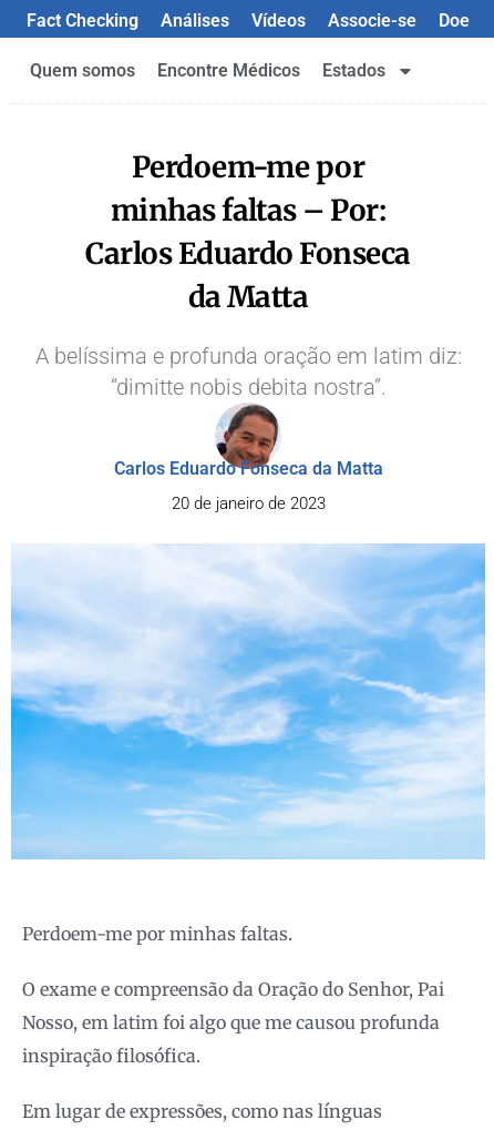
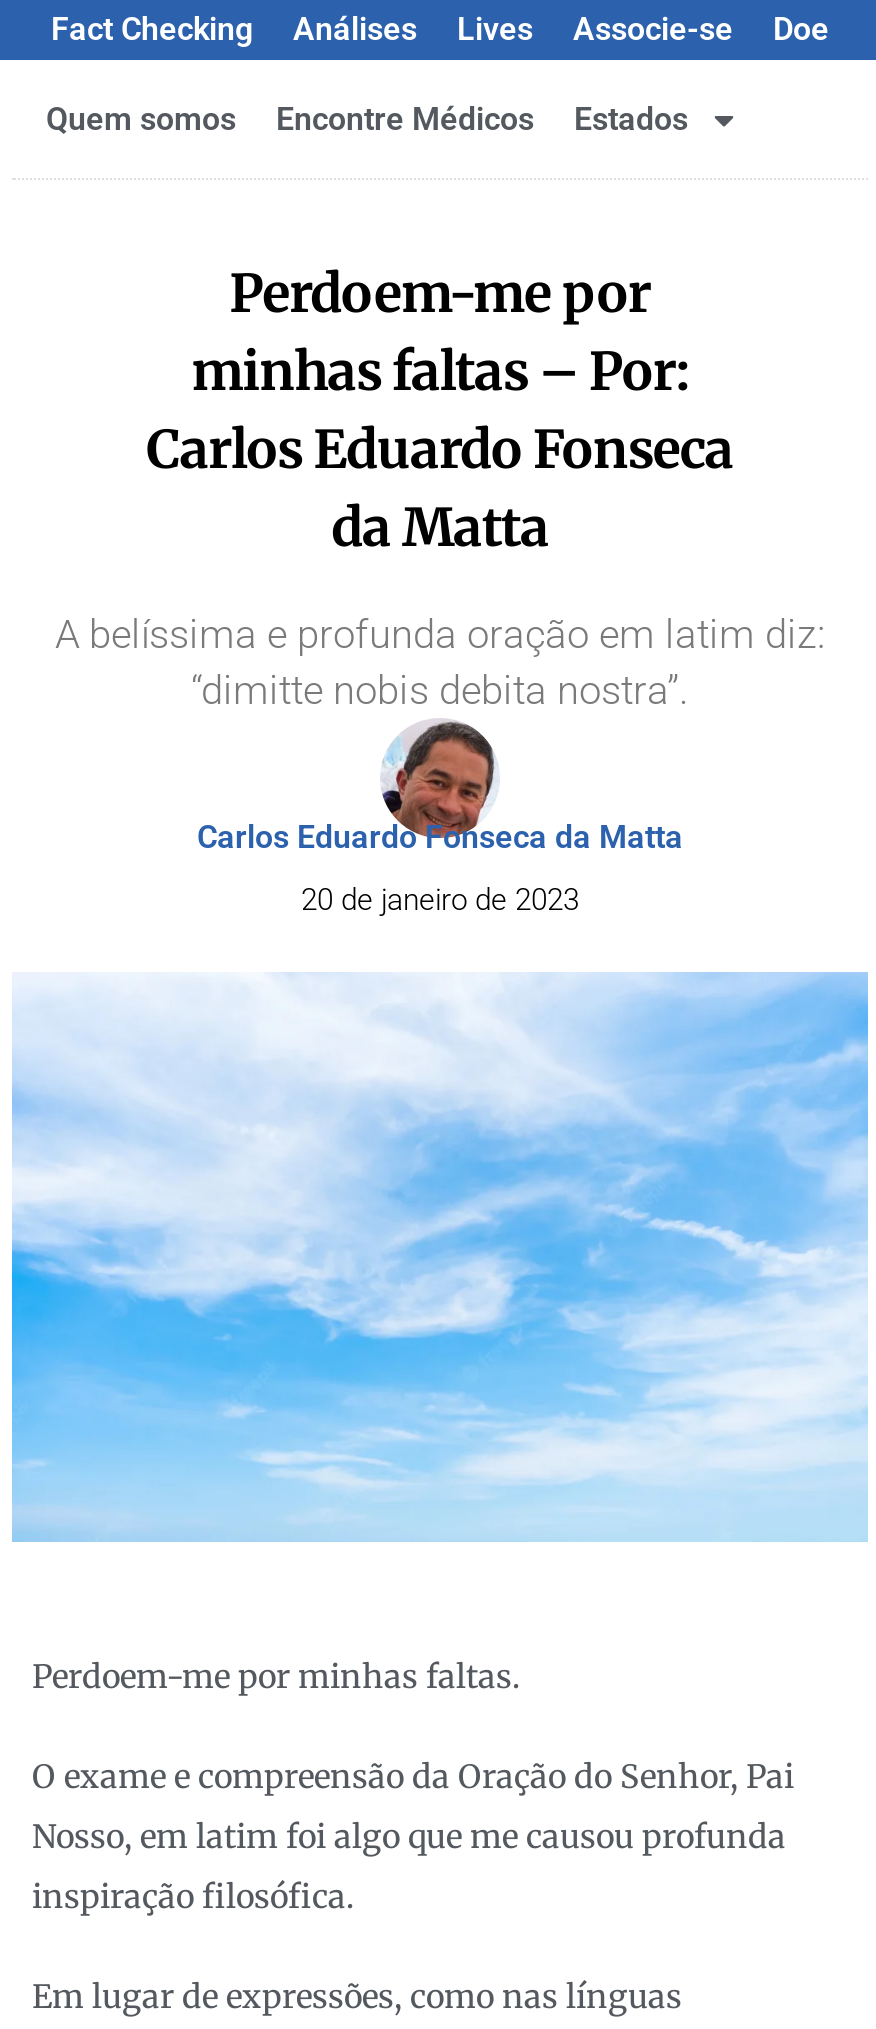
- Vídeos
+ Lives
